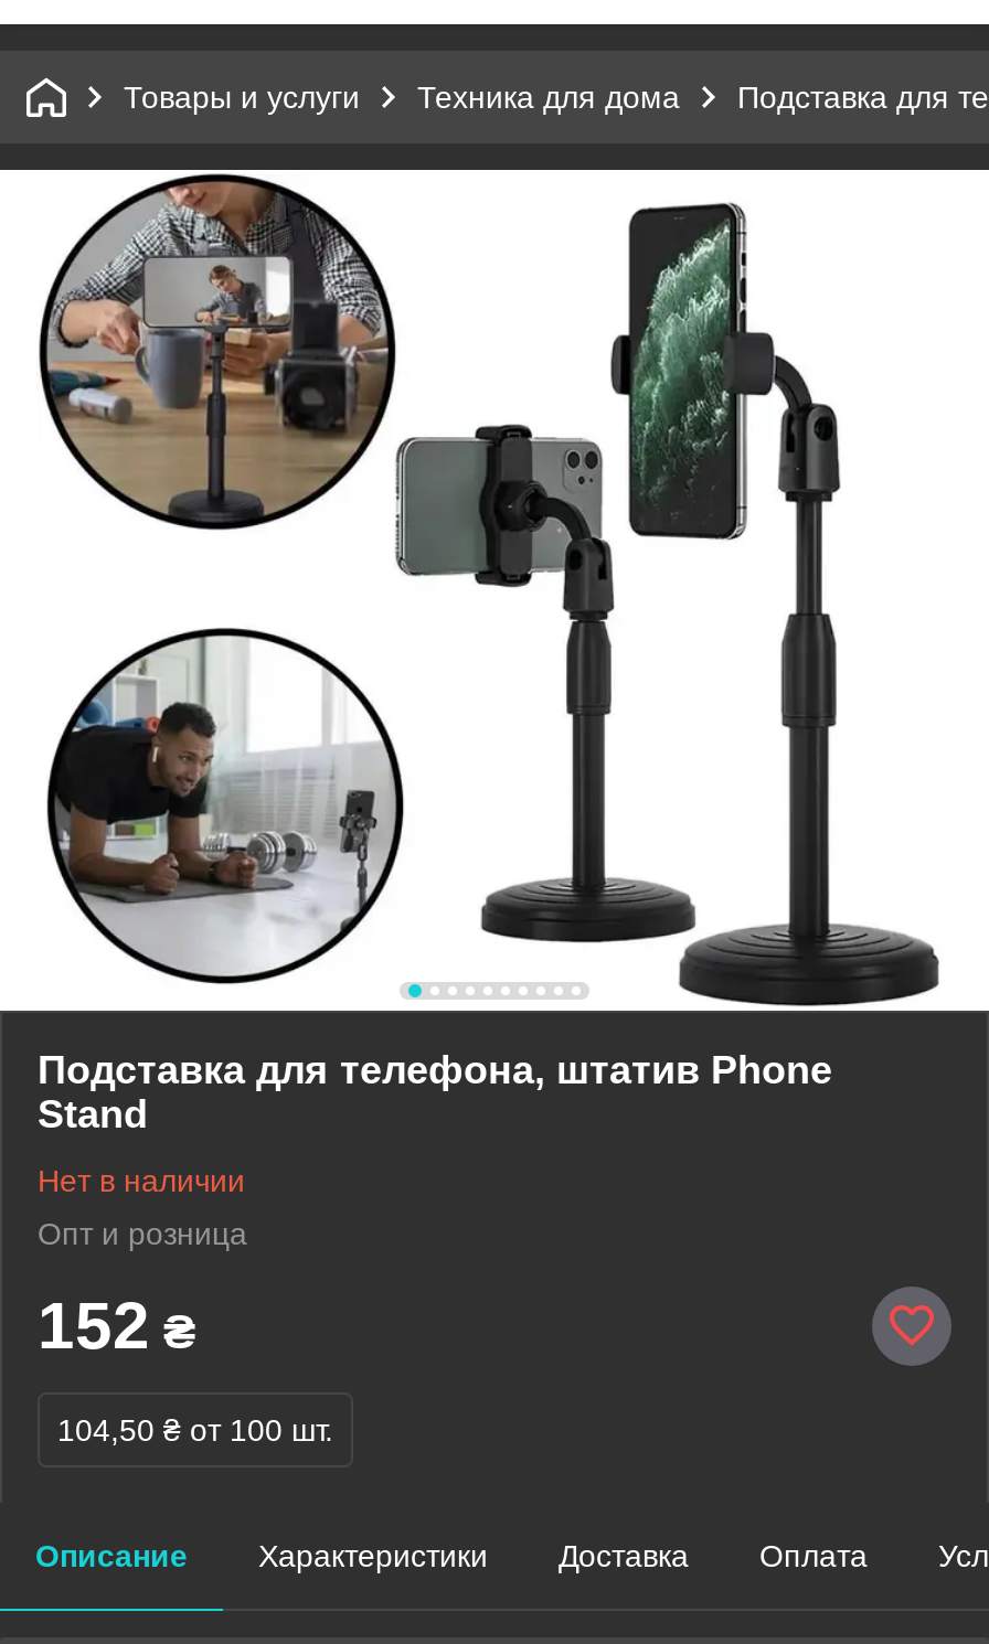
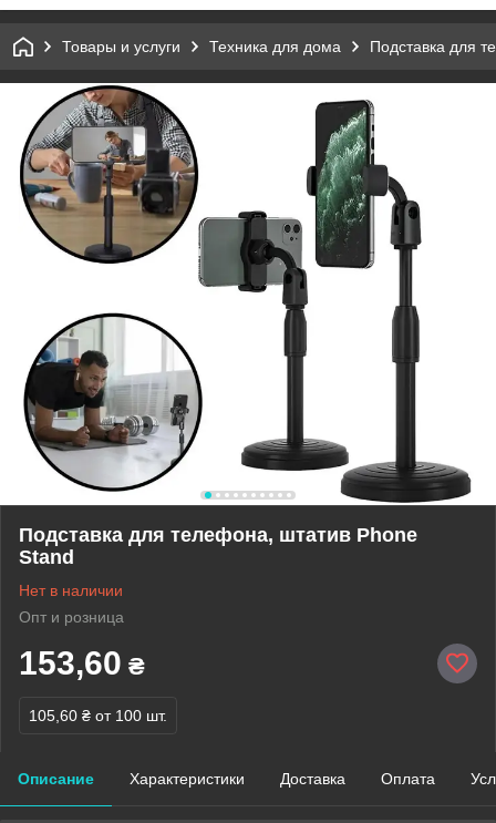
- 152 ₴
+ 153,60 ₴

- 104,50 ₴ от 100 шт.
+ 105,60 ₴ от 100 шт.
